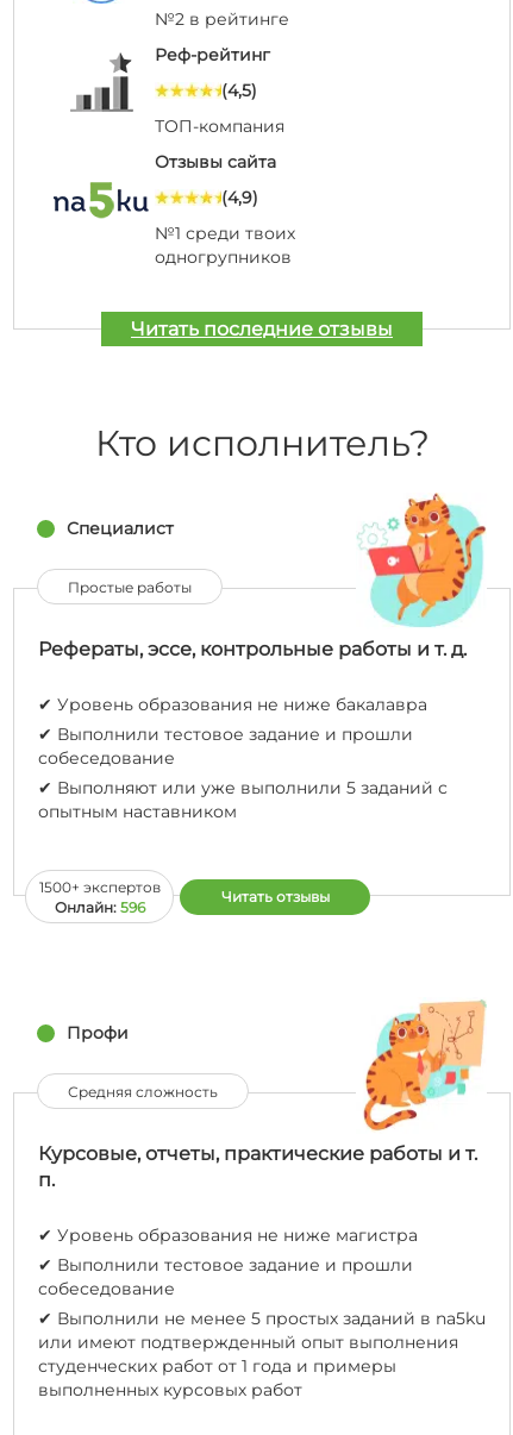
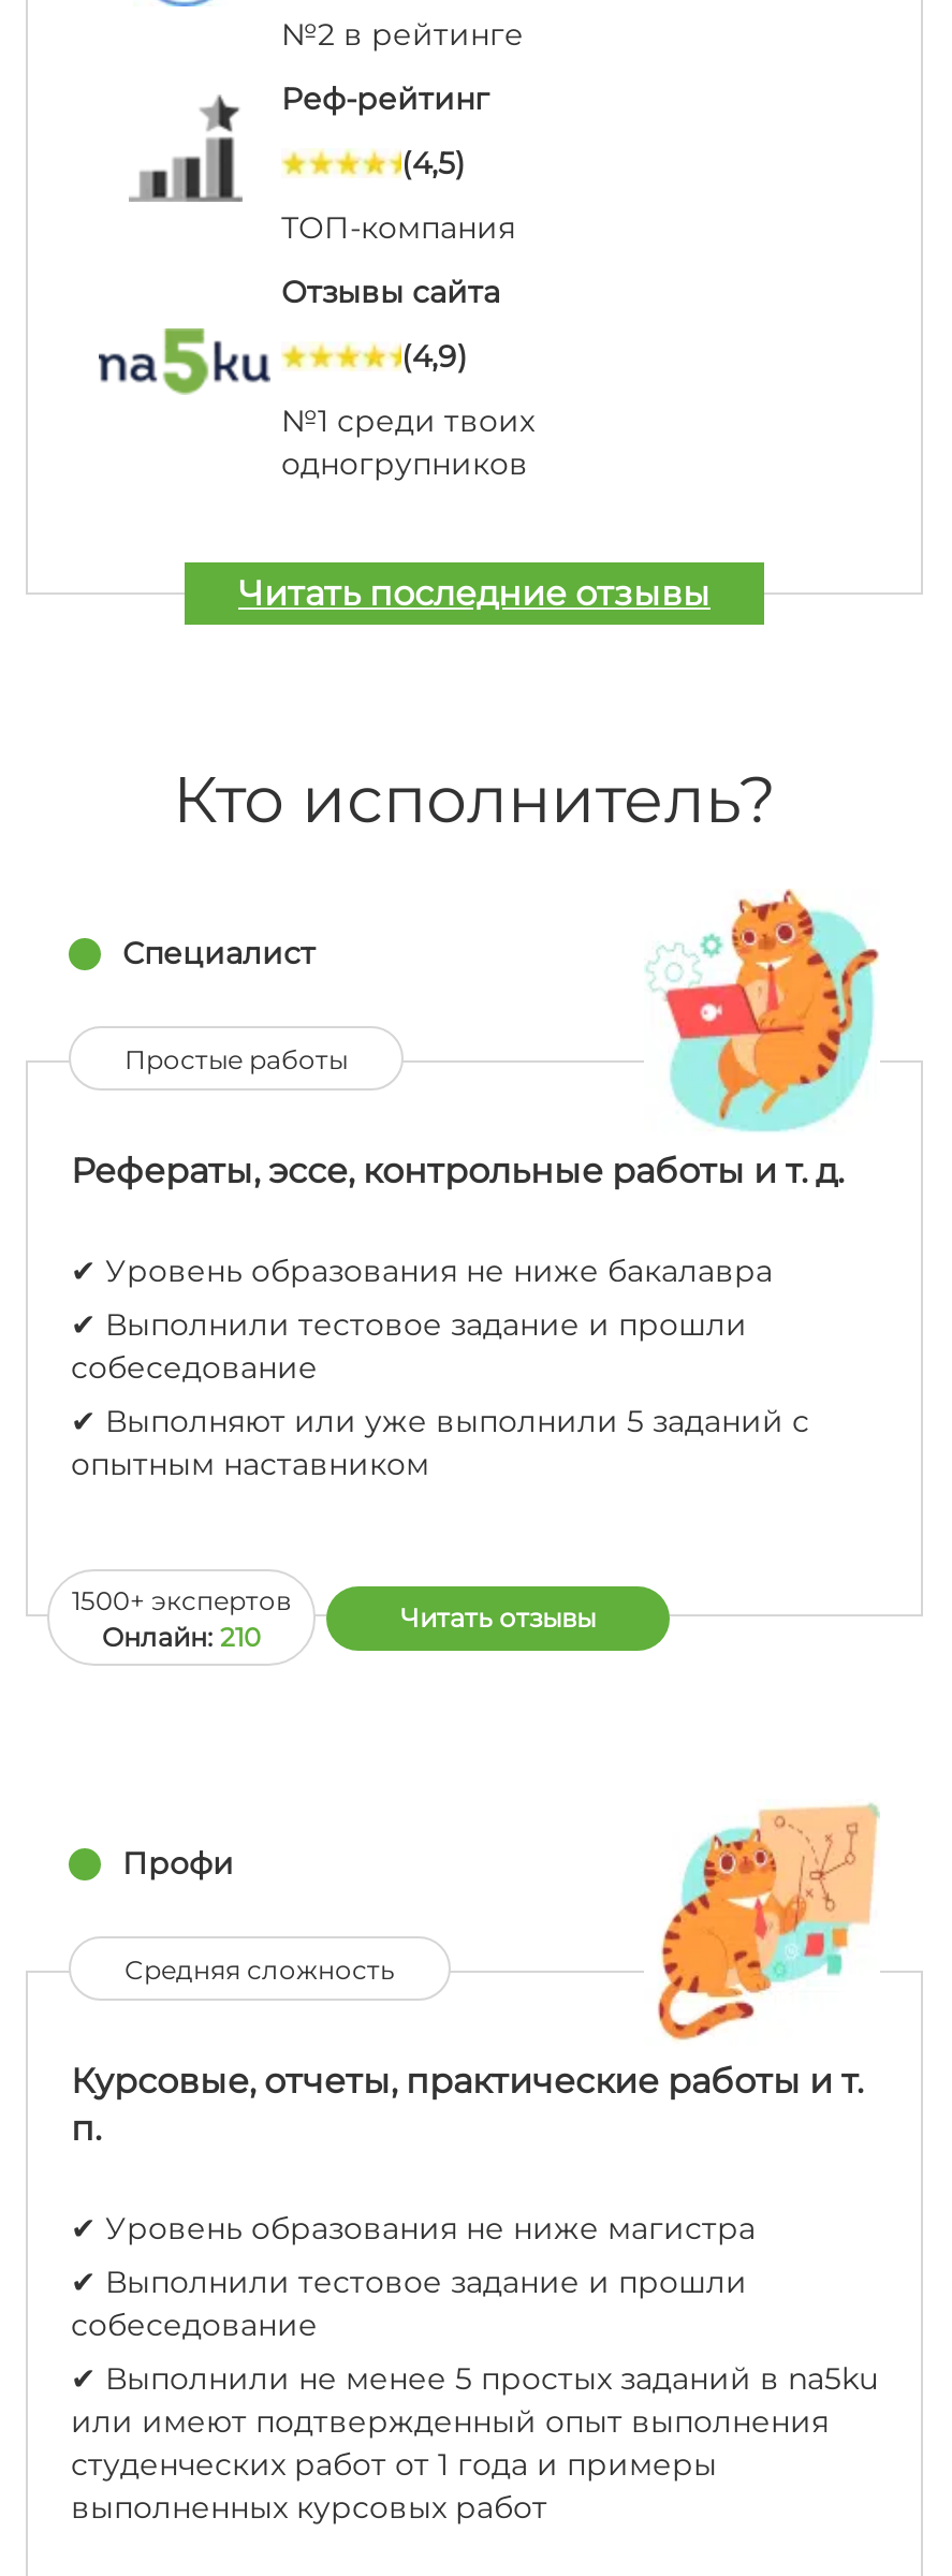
- Oнлайн: 596
+ Oнлайн: 210
